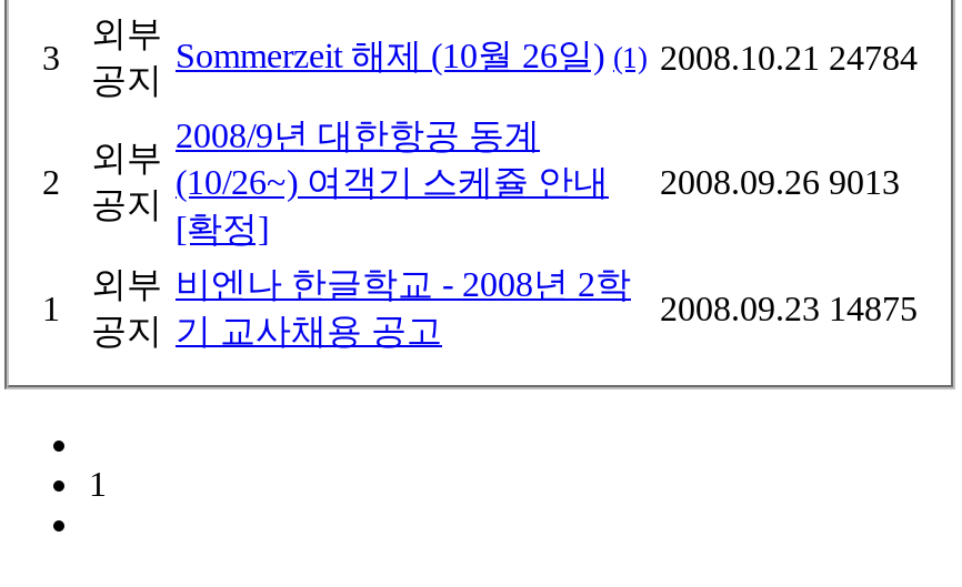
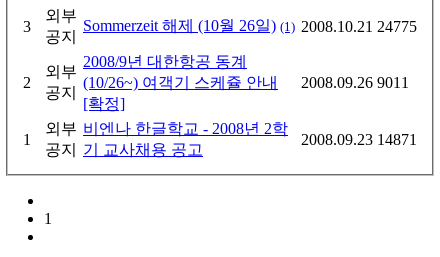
- Sommerzeit 해제 (10월 26일) (1) 2008.10.21 24784
+ Sommerzeit 해제 (10월 26일) (1) 2008.10.21 24775

- (10/26~) 여객기 스케쥴 안내 2008.09.26 9013
+ (10/26~) 여객기 스케쥴 안내 2008.09.26 9011

- 2008.09.23 14875
+ 2008.09.23 14871
